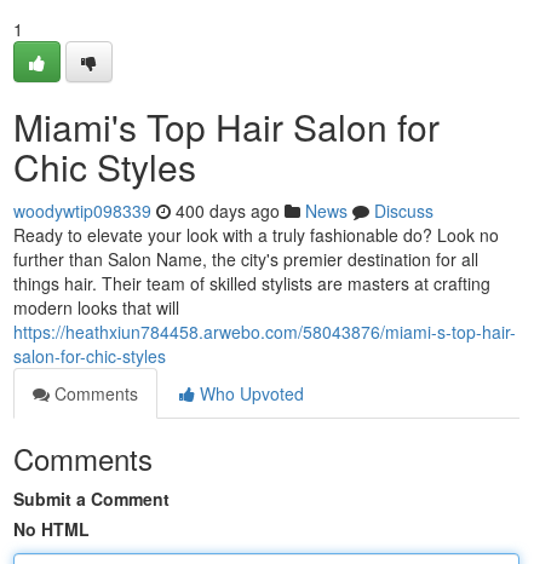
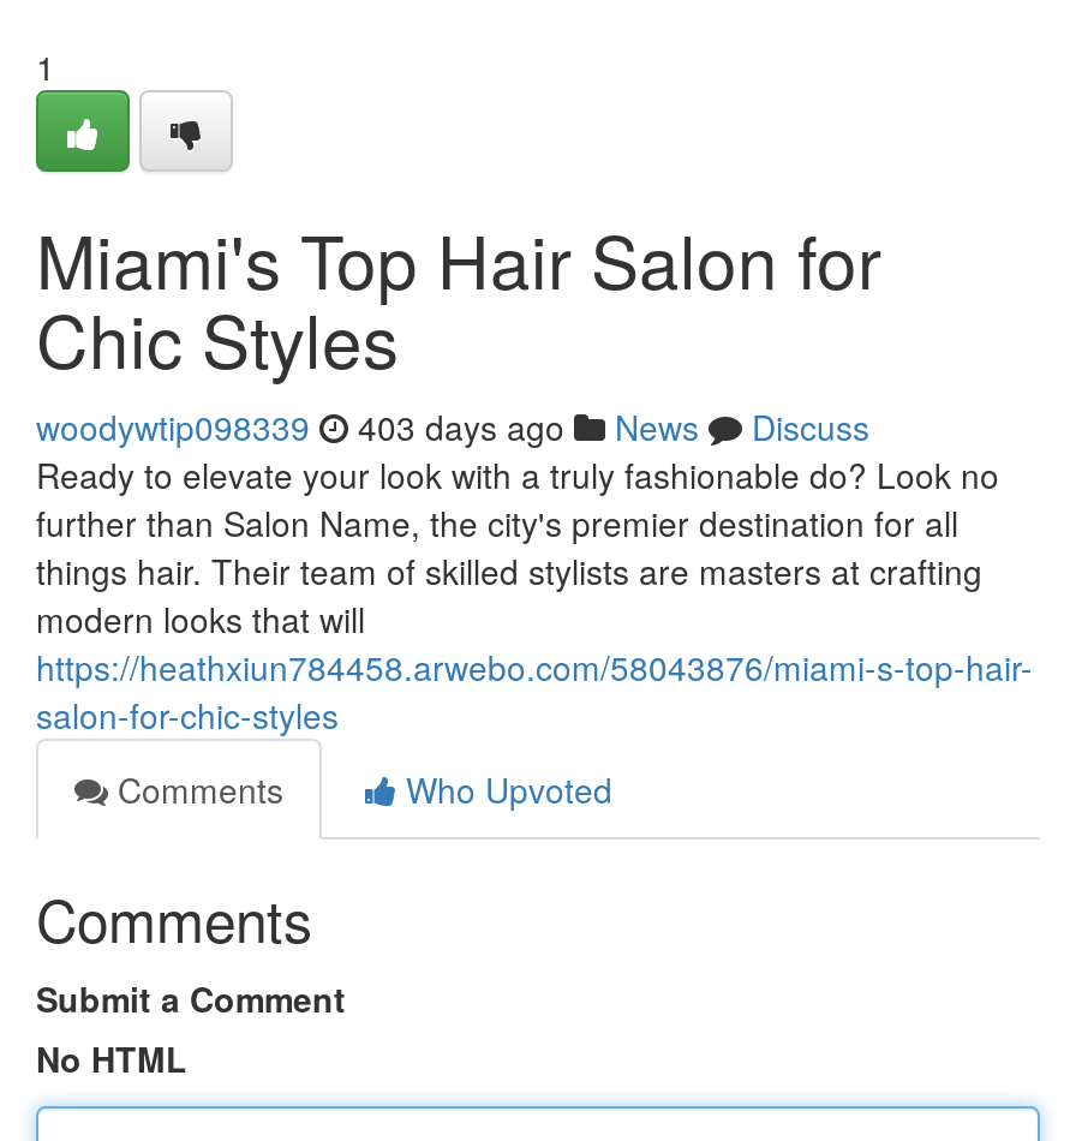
- woodywtip098339 400 days ago News Discuss
+ woodywtip098339 403 days ago News Discuss
